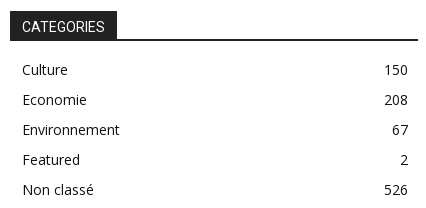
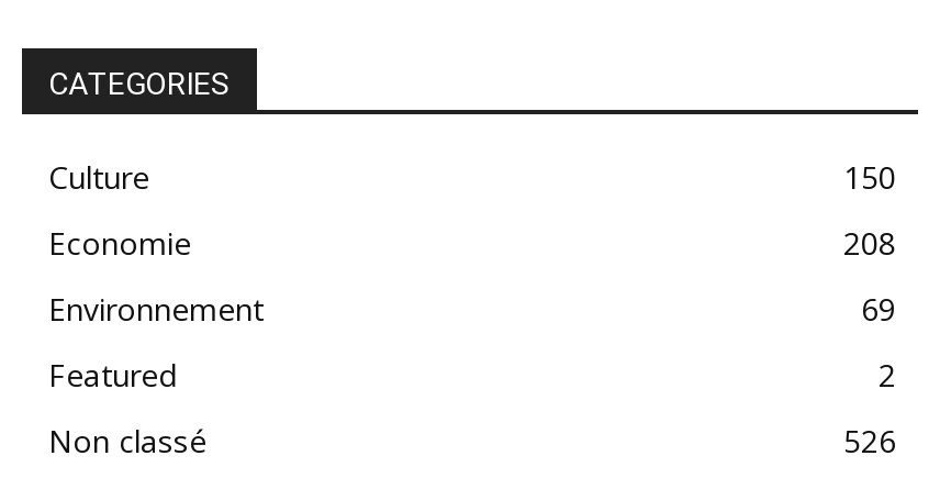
- 67
+ 69
